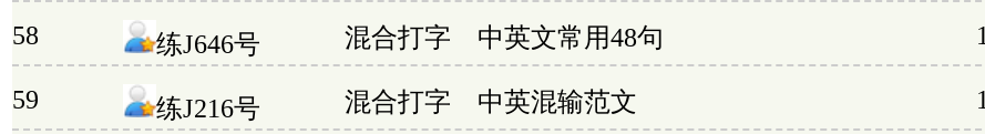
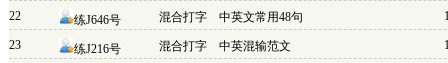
- 58
+ 22

- 59
+ 23
